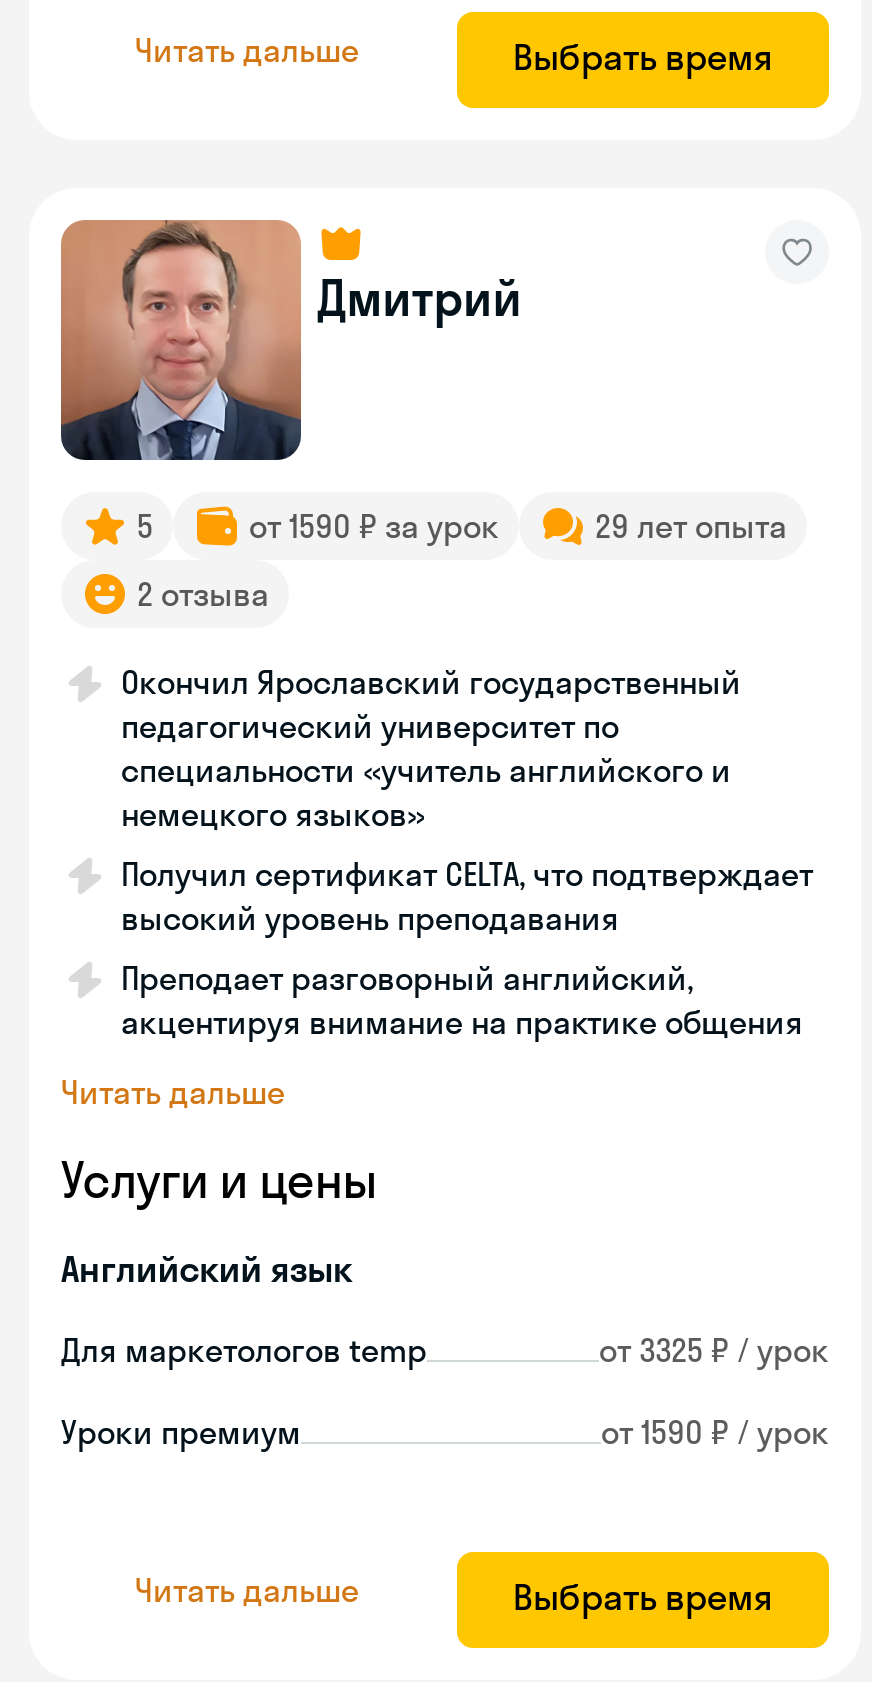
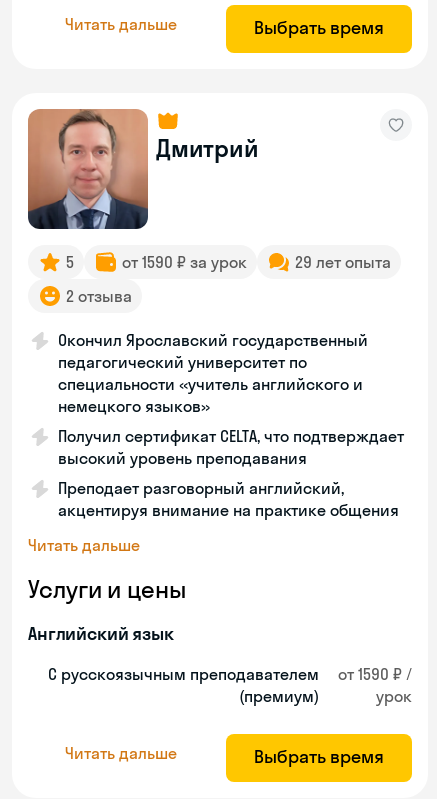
- Для маркетологов temp
- от 3325 ₽ / урок
+ С русскоязычным преподавателем
+ (премиум)

- Уроки премиум
- от 1590 ₽ / урок
+ от 1590 ₽ /
+ урок
